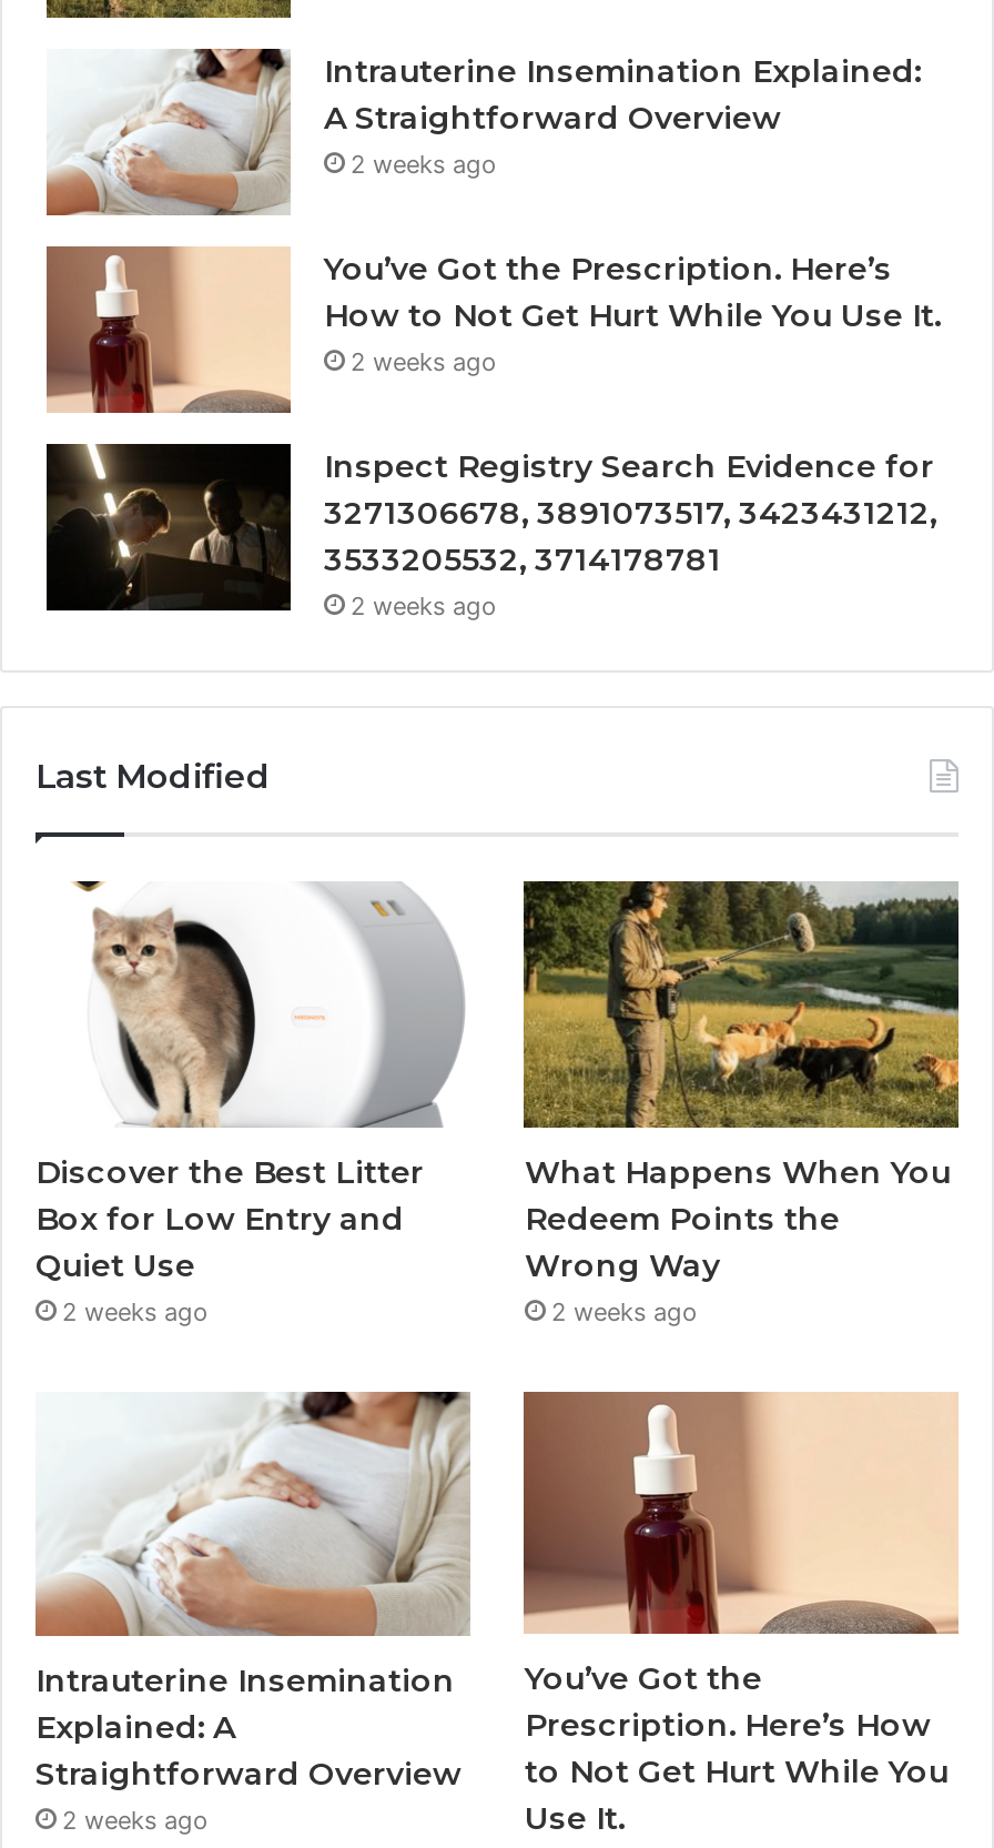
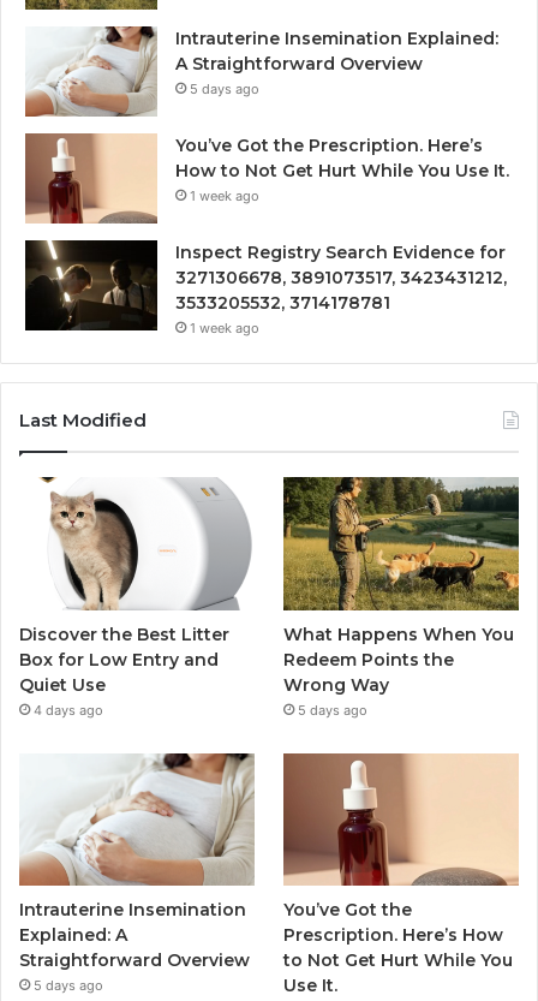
- 2 weeks ago
+ 5 days ago

- 2 weeks ago
+ 1 week ago

- 2 weeks ago
+ 1 week ago

- 2 weeks ago
+ 4 days ago

- 2 weeks ago
+ 5 days ago

- 2 weeks ago
+ 5 days ago
